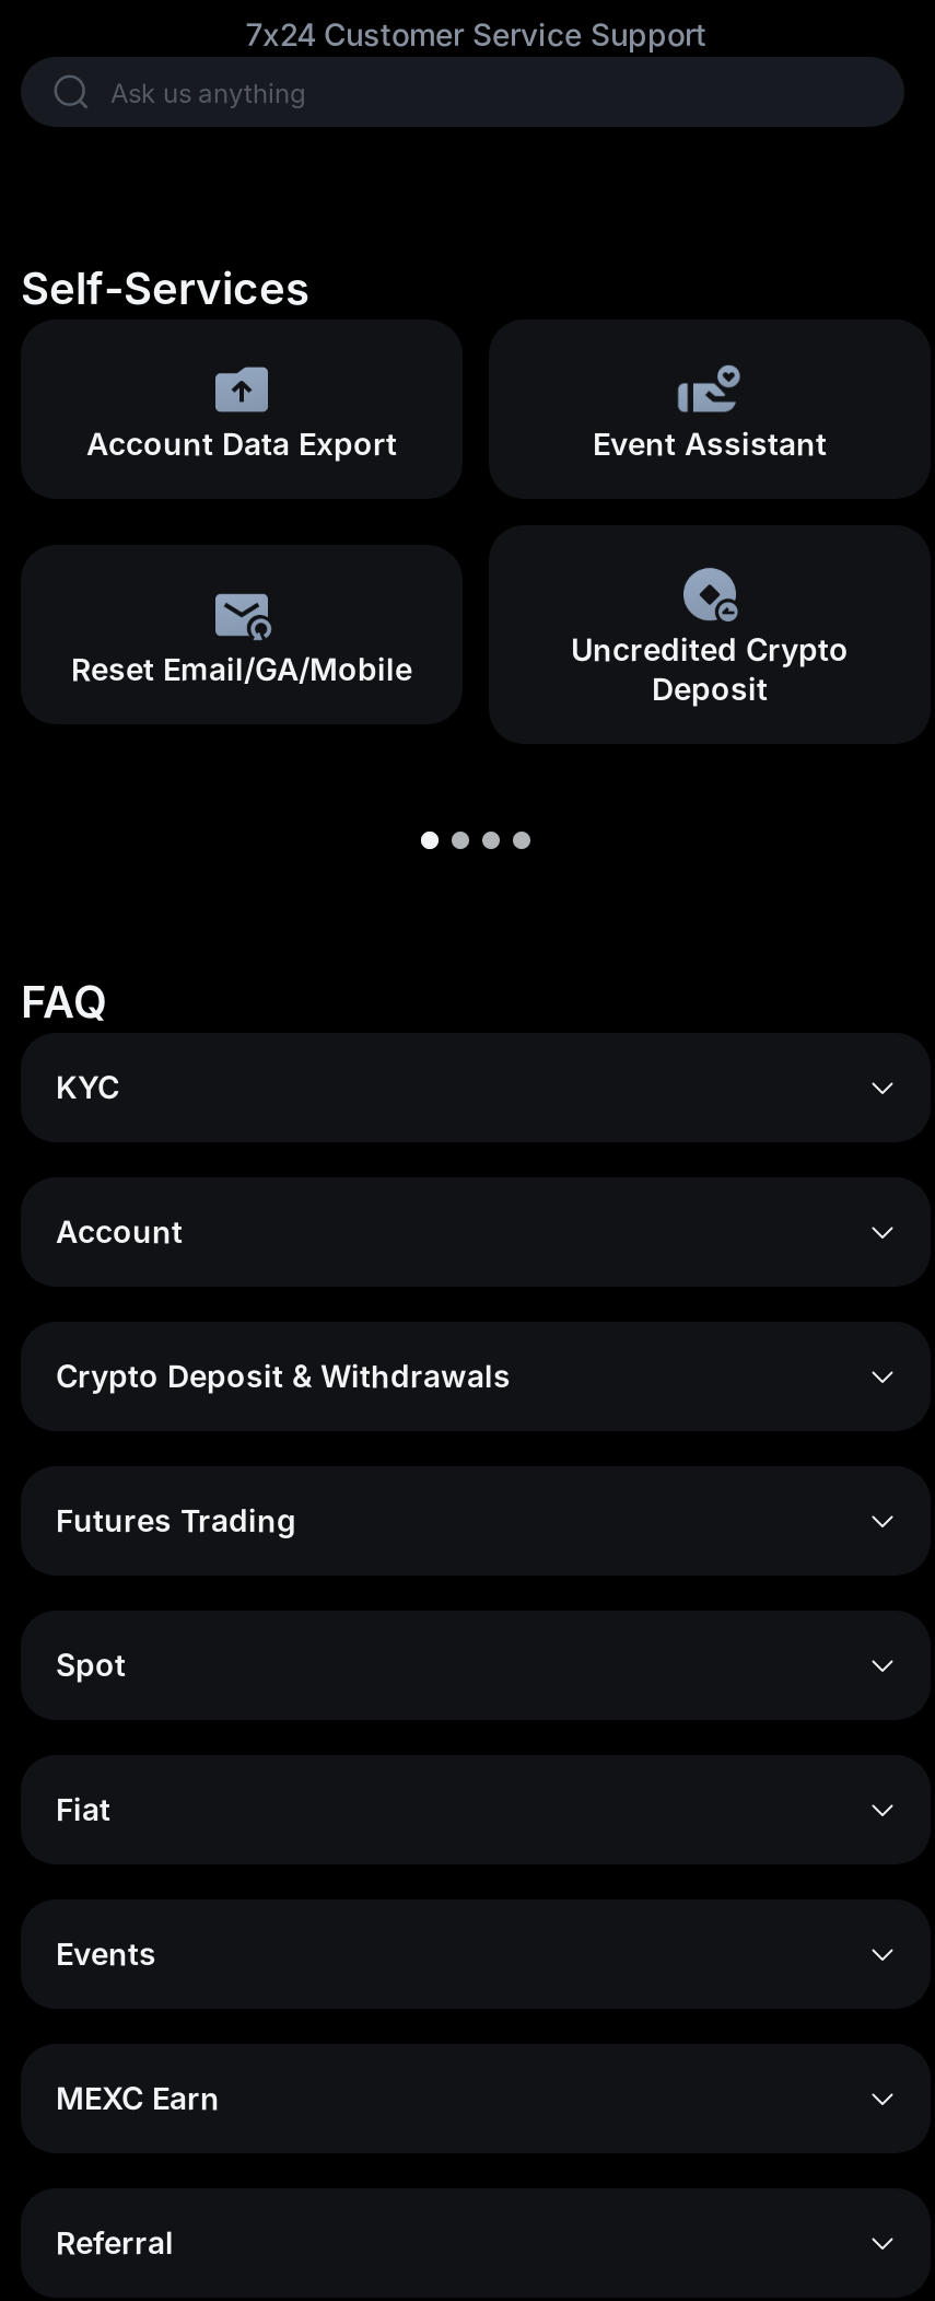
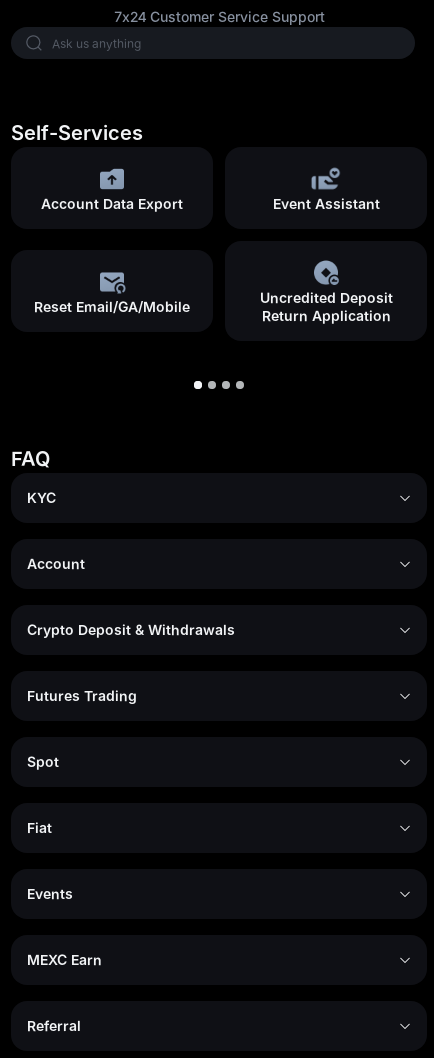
- Uncredited Crypto
- Deposit
+ Uncredited Deposit
+ Return Application
